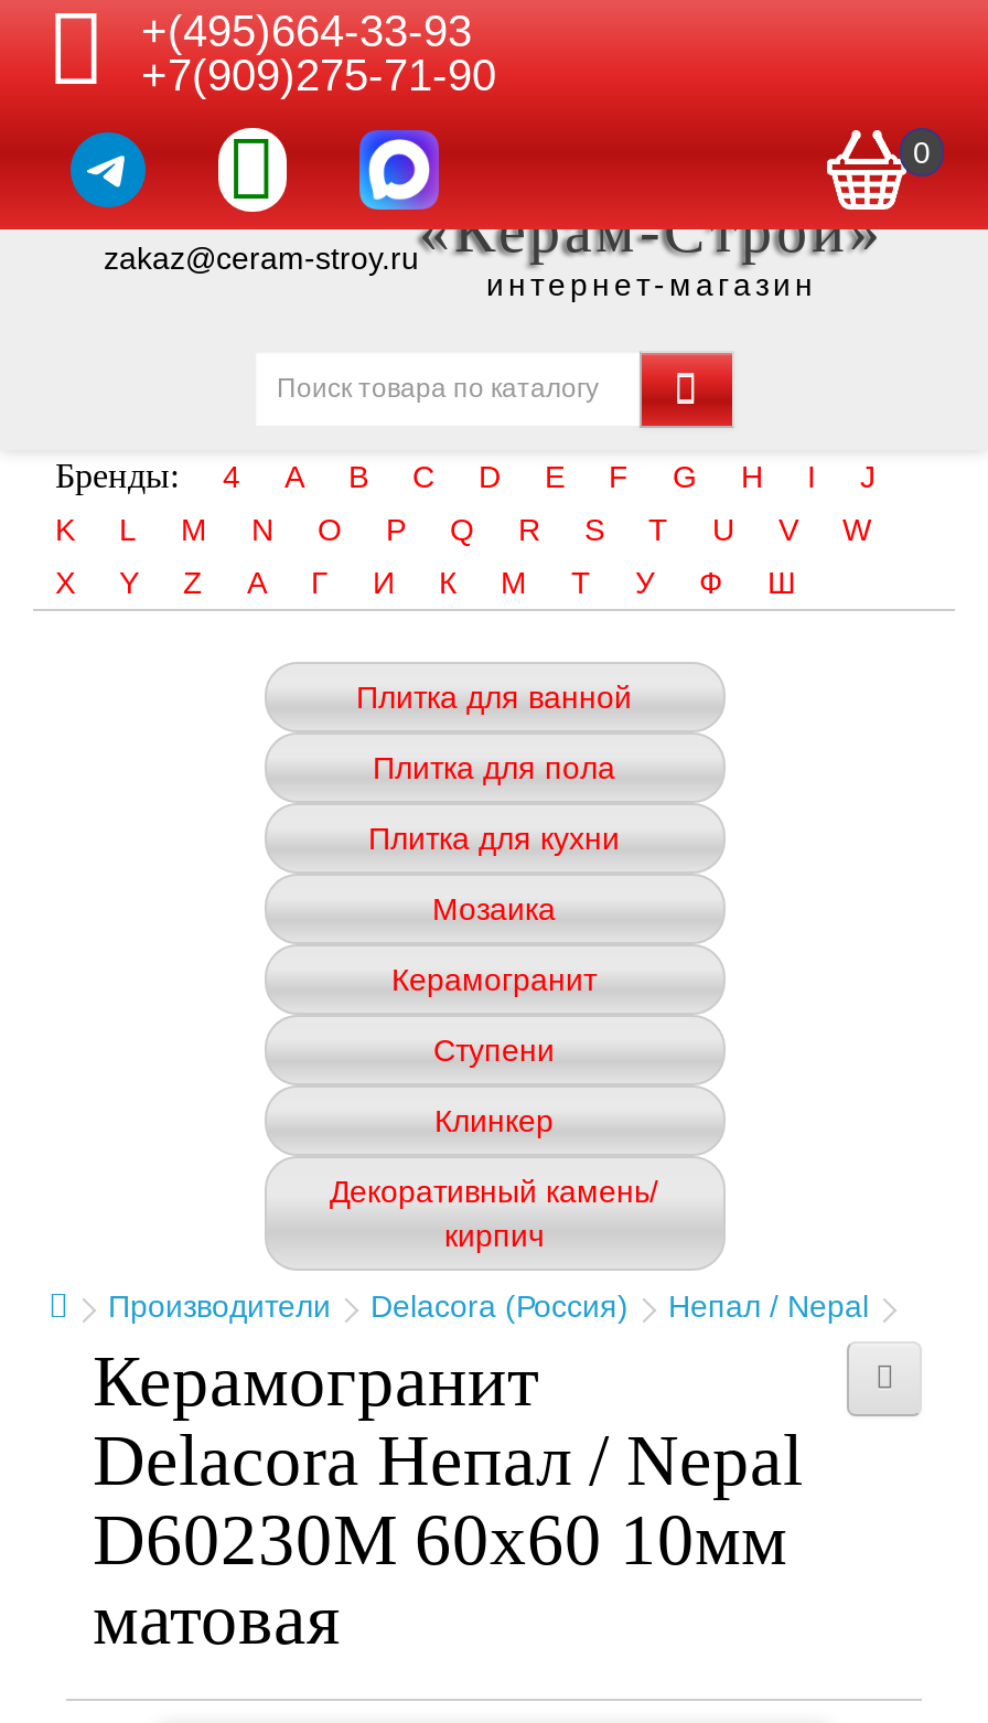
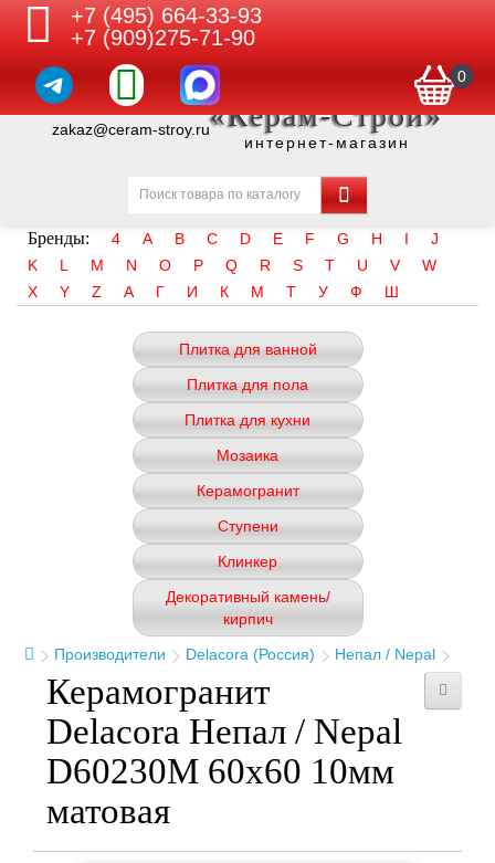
- +(495)664-33-93
- +7(909)275-71-90
+ +7 (495) 664-33-93
+ +7 (909)275-71-90
